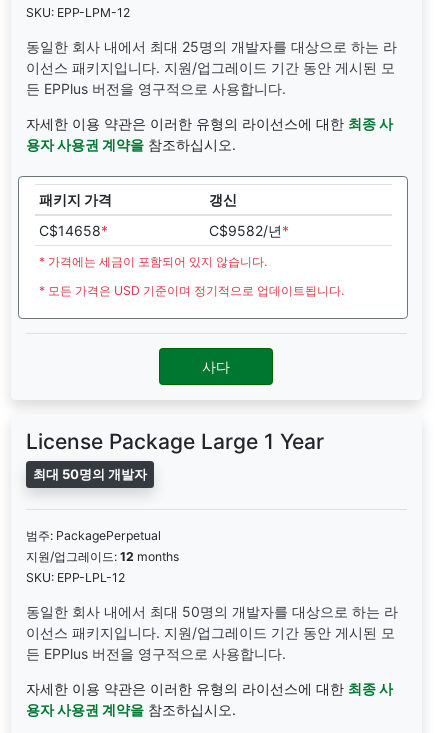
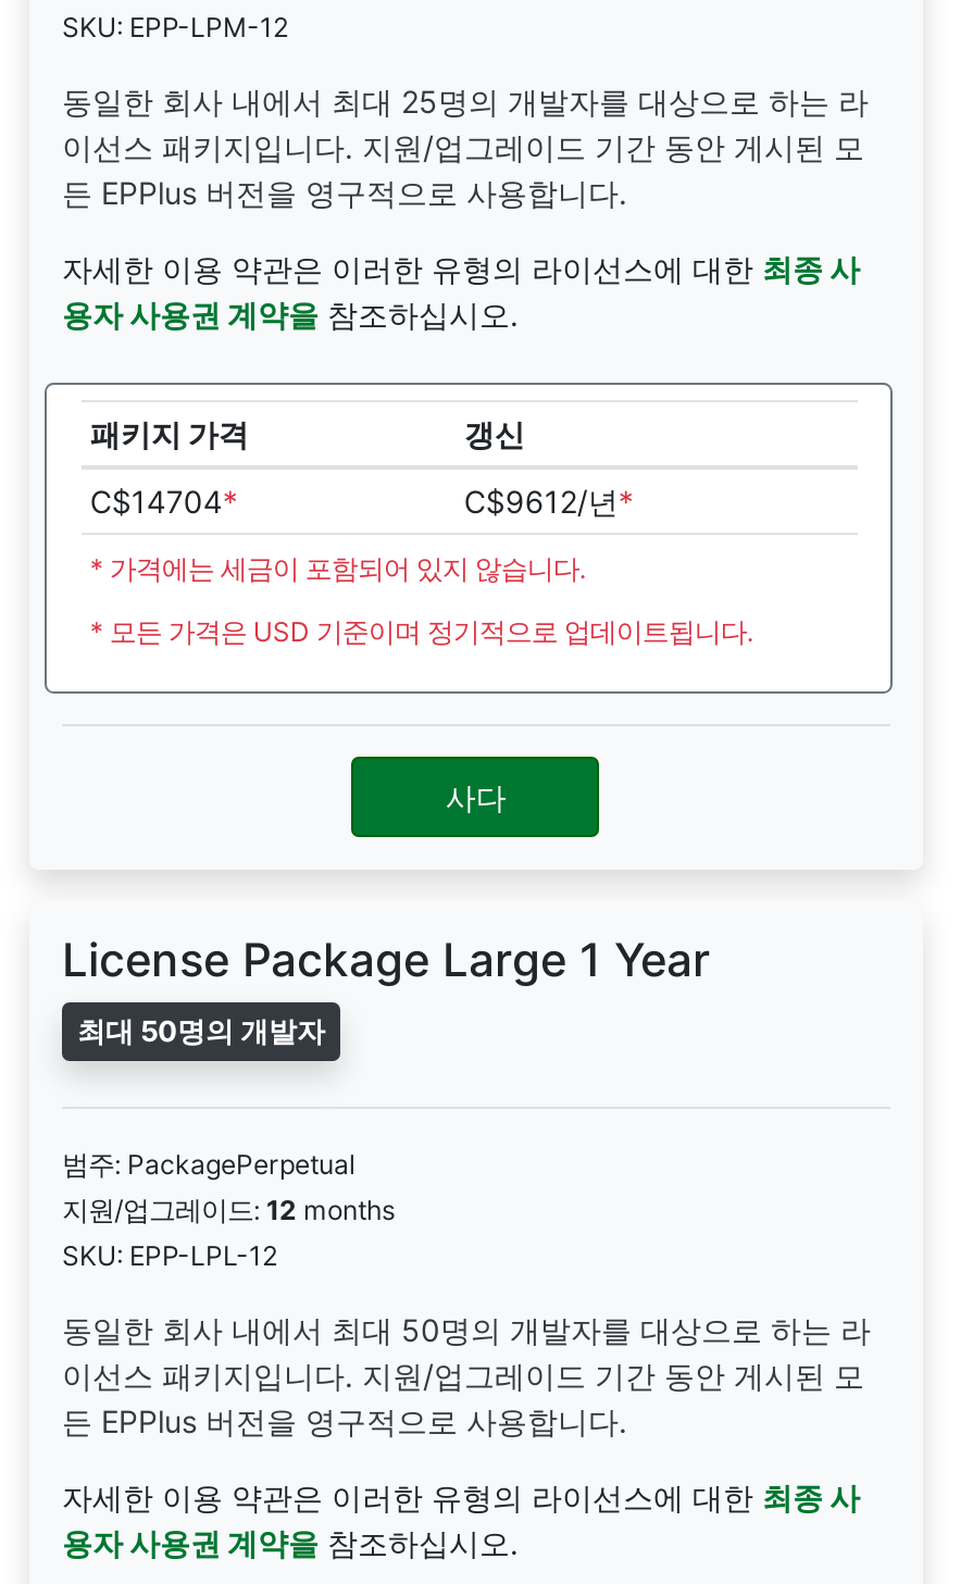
- C$14658*
- C$9582/년 *
+ C$14704*
+ C$9612/년 *
